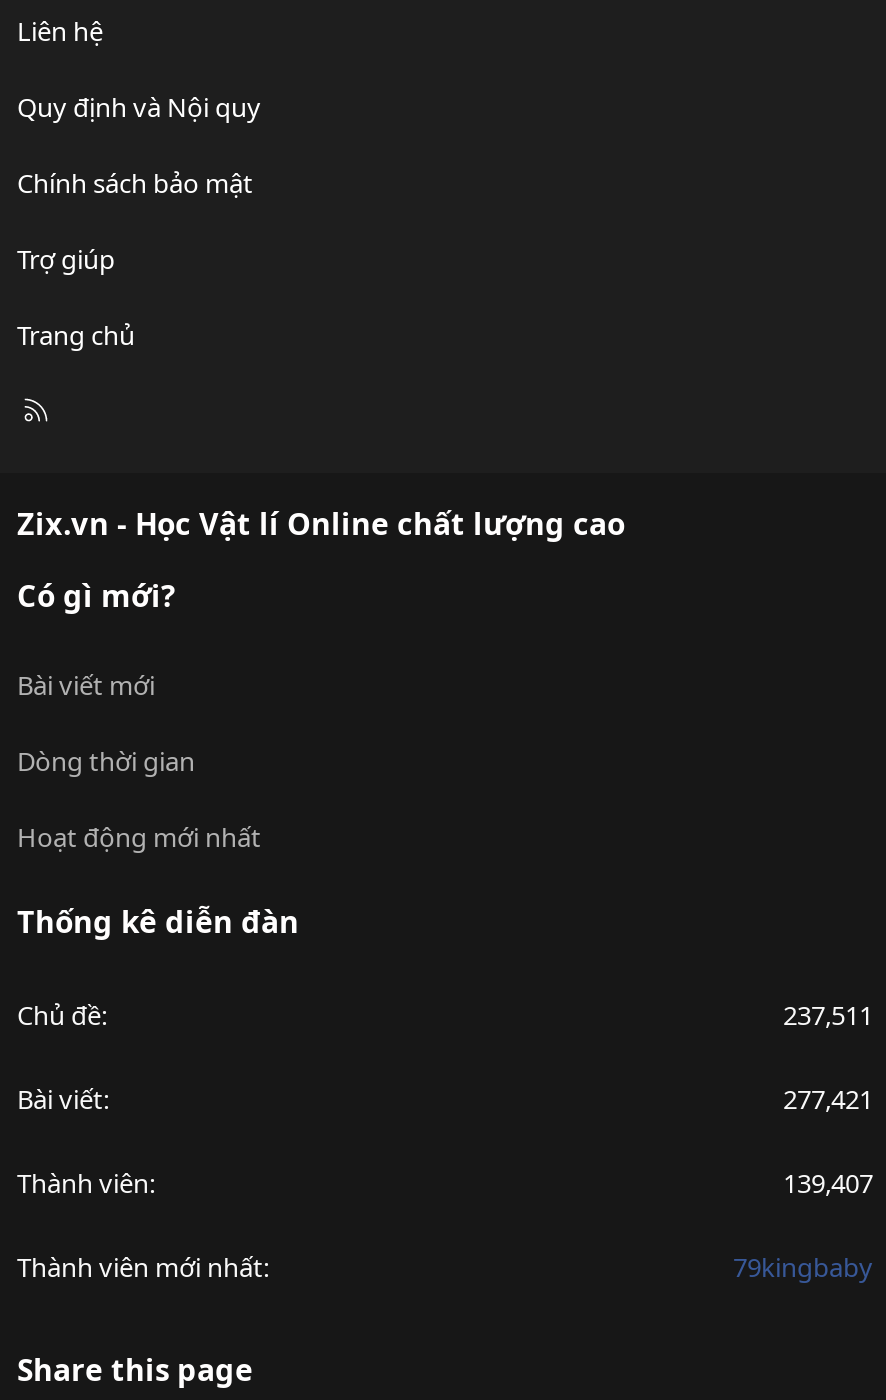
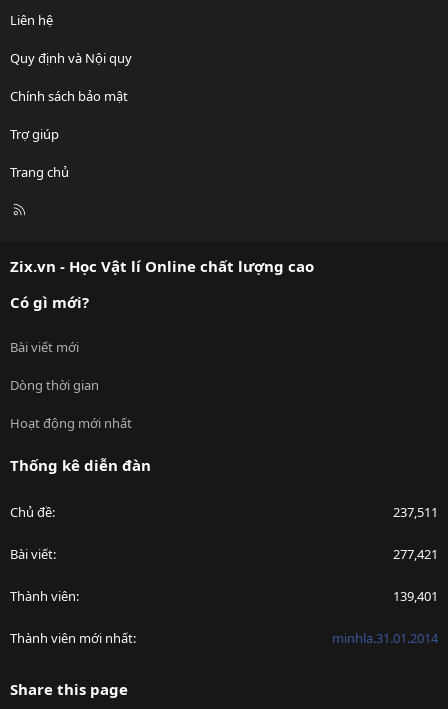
- 139,407
+ 139,401

- 79kingbaby
+ minhla.31.01.2014
